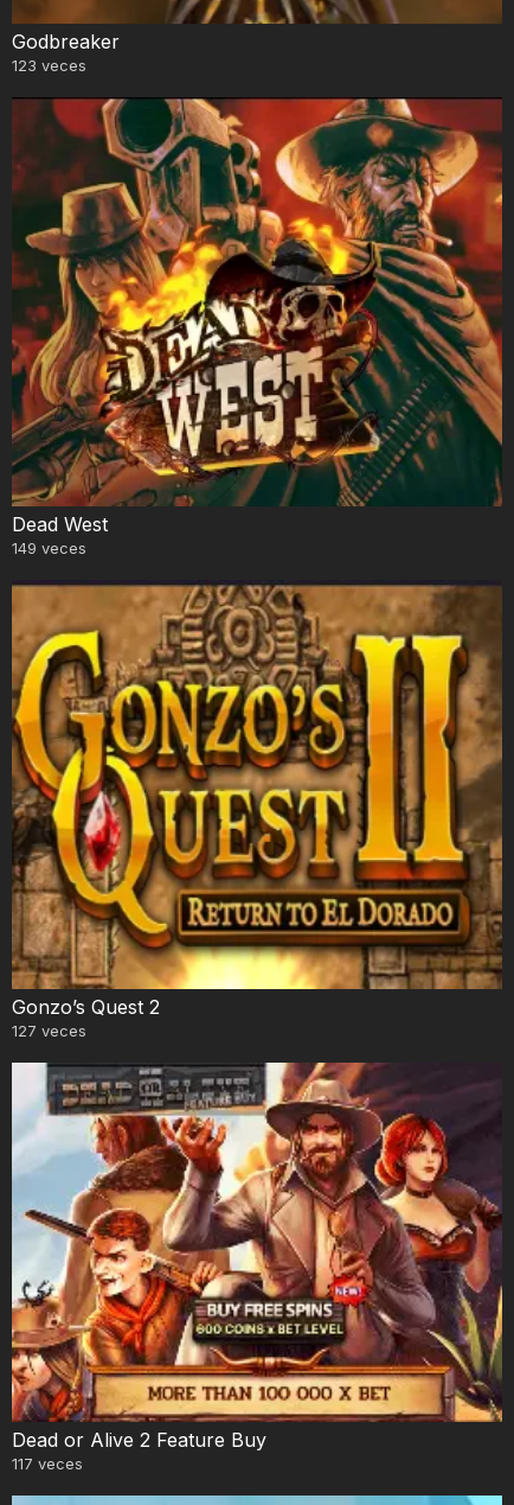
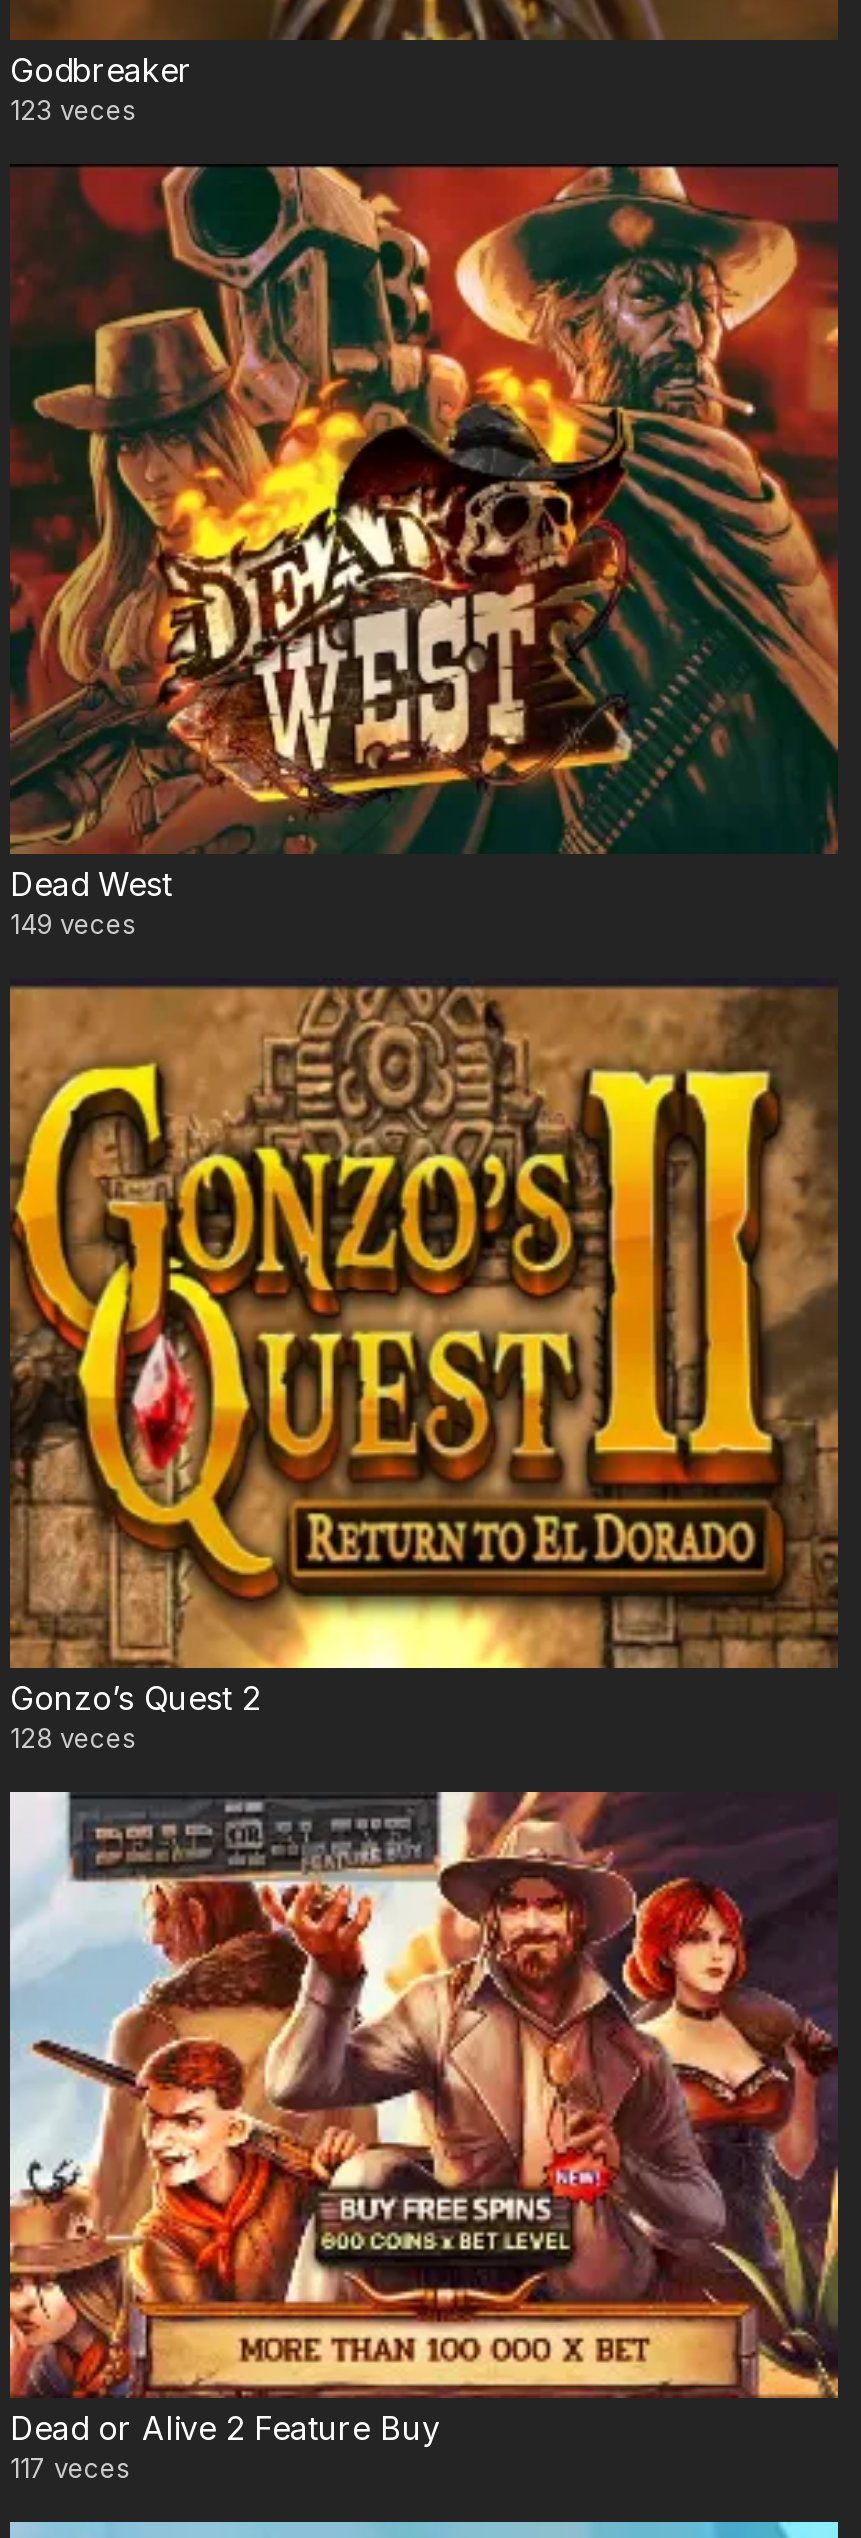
- 127 veces
+ 128 veces
